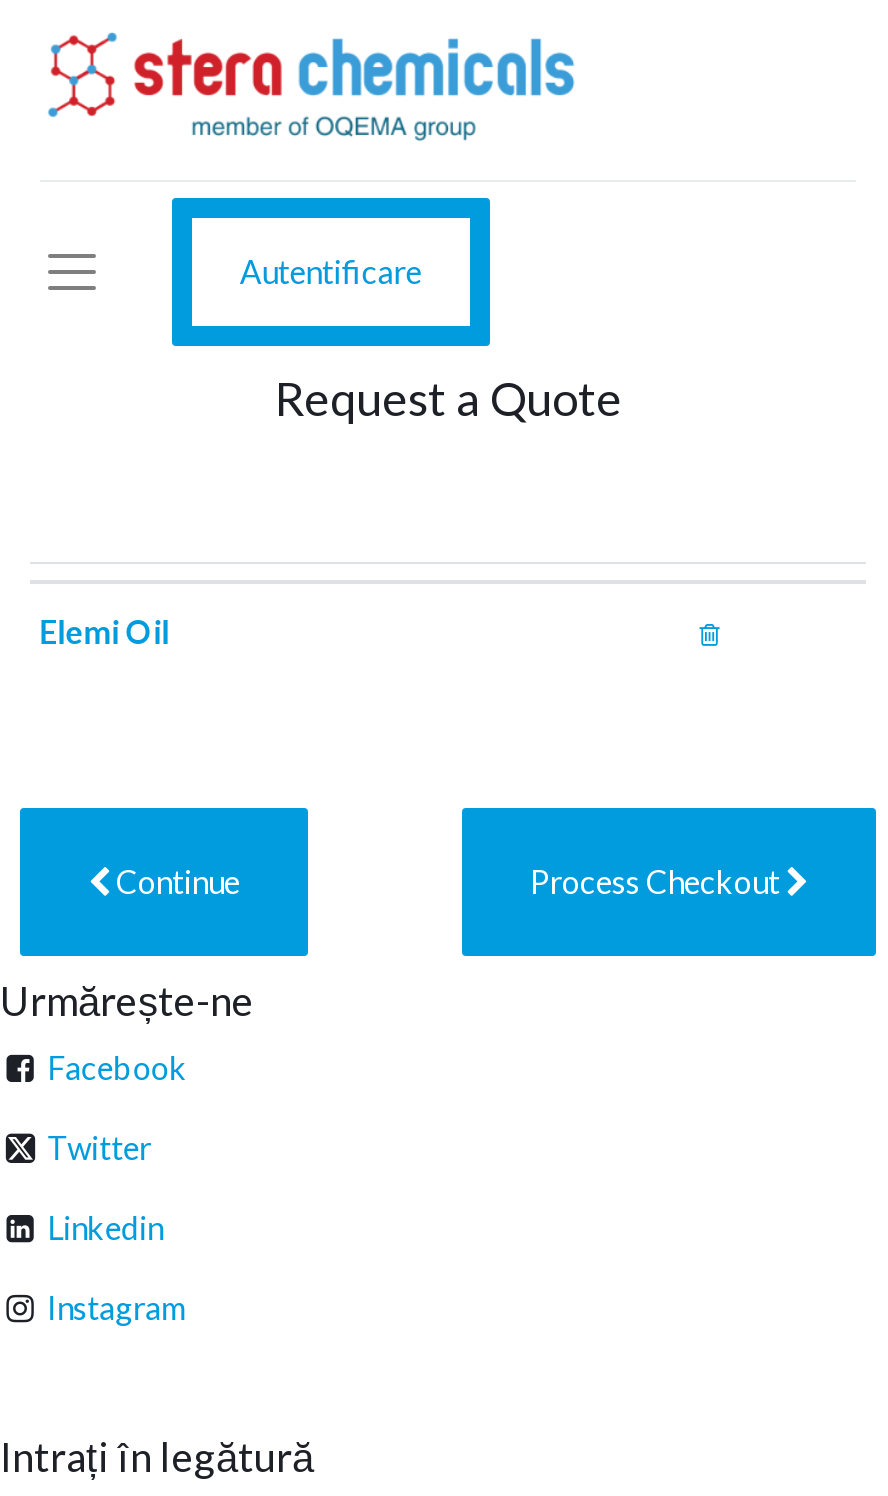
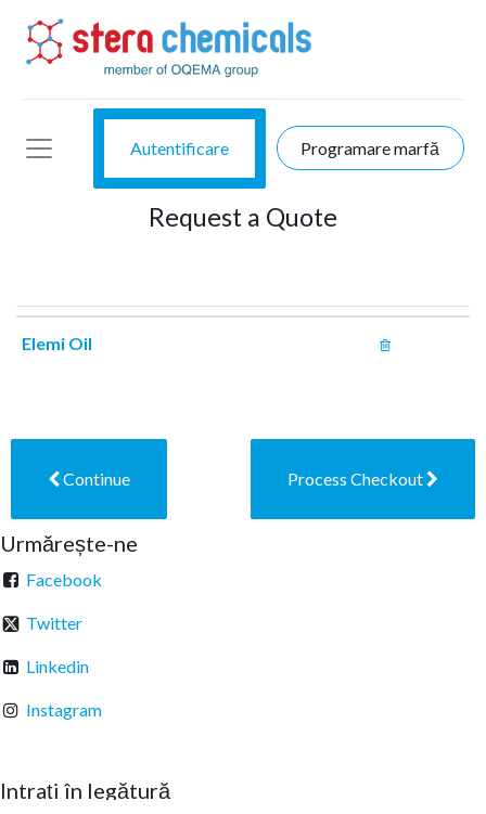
+ Programare marfă
